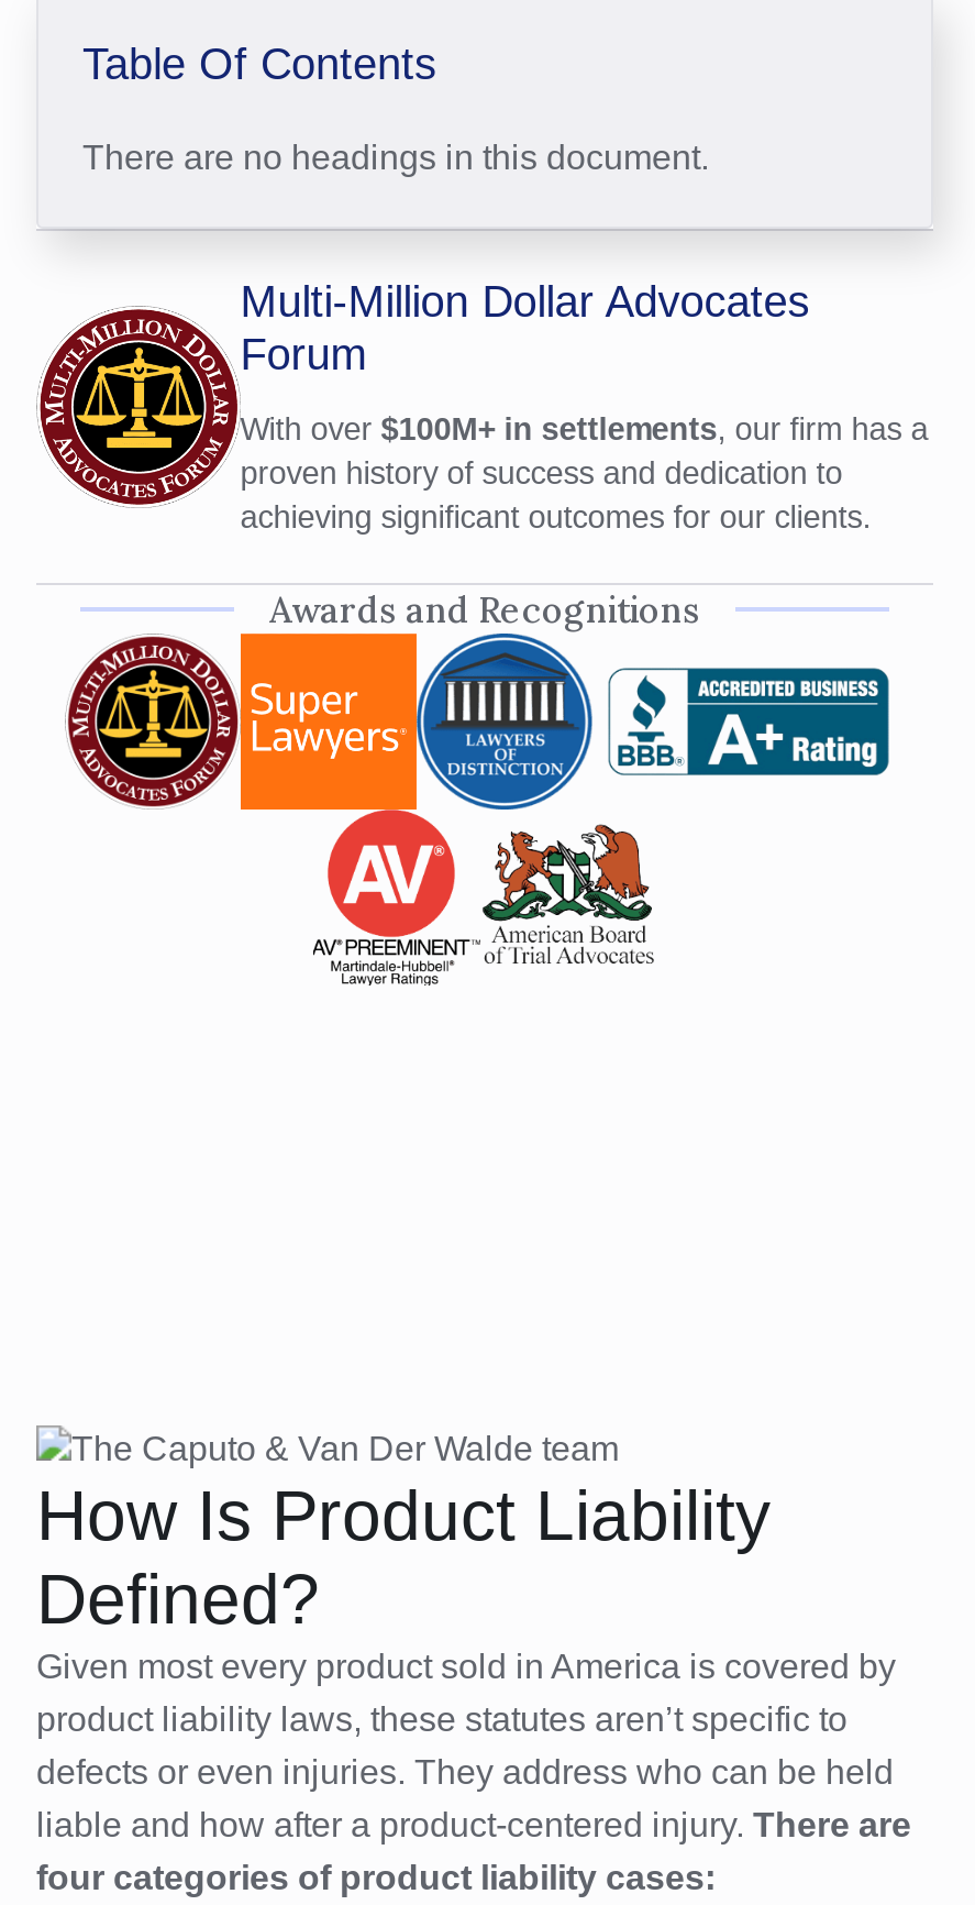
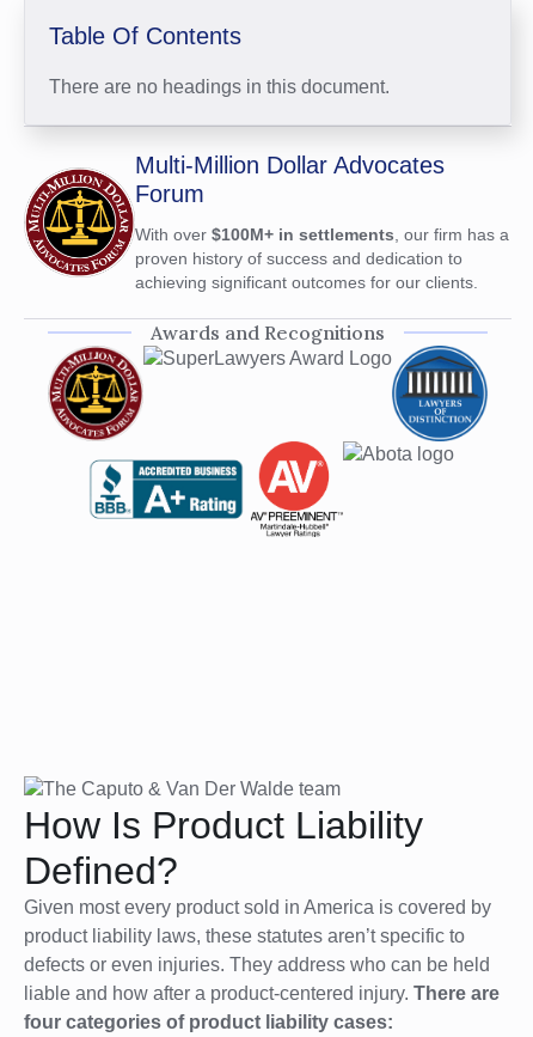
- [image]
+ [image]
